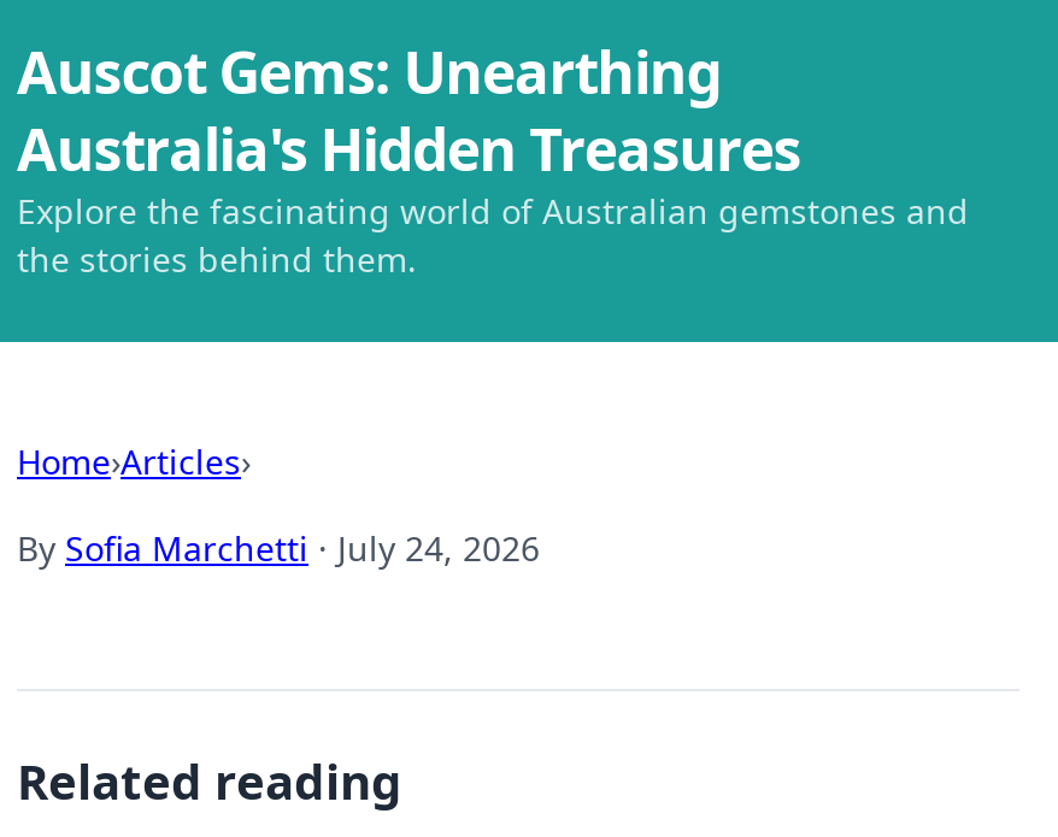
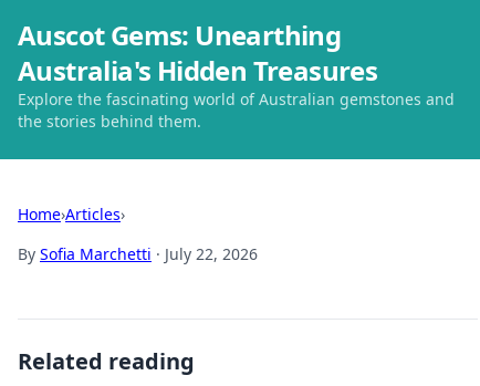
- By Sofia Marchetti · July 24, 2026
+ By Sofia Marchetti · July 22, 2026
